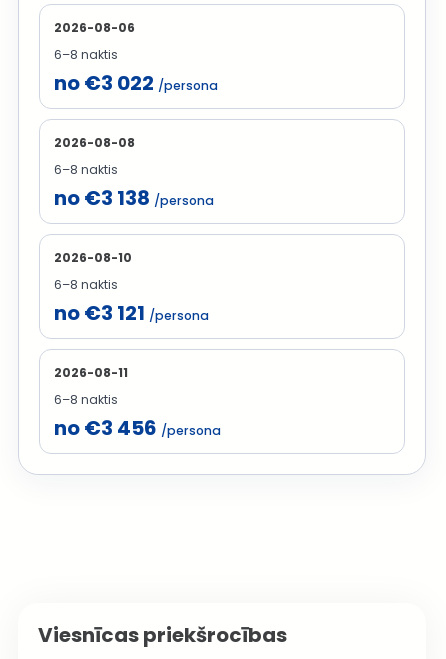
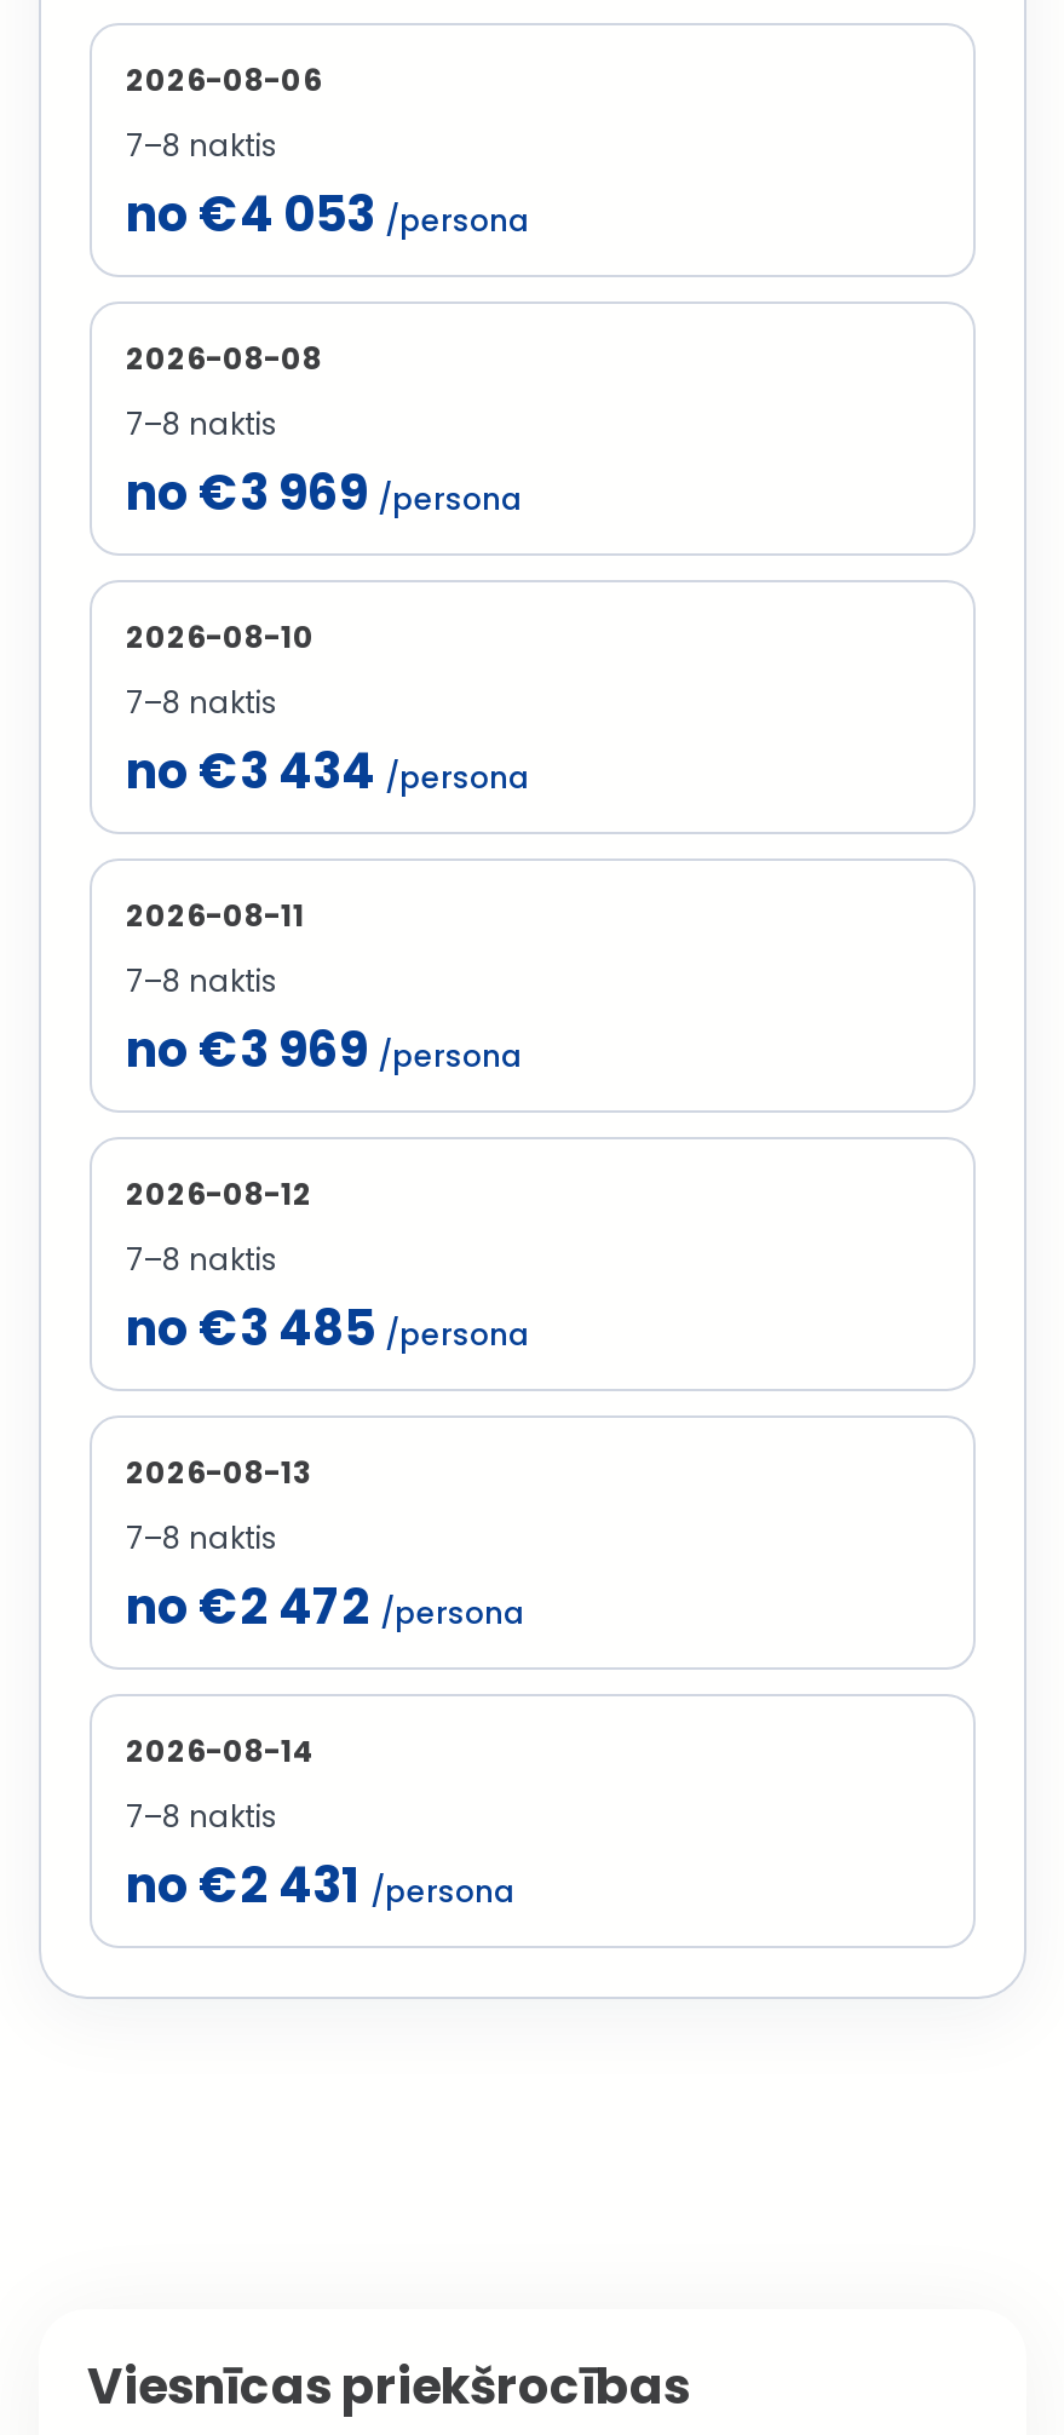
- 6–8 naktis
+ 7–8 naktis

- no €3 022 /persona
+ no €4 053 /persona

- 6–8 naktis
+ 7–8 naktis

- no €3 138 /persona
+ no €3 969 /persona

- 6–8 naktis
+ 7–8 naktis

- no €3 121 /persona
+ no €3 434 /persona

- 6–8 naktis
- no €3 456 /persona
+ 7–8 naktis
+ no €3 969 /persona
+ 2026-08-12
+ 7–8 naktis
+ no €3 485 /persona
+ 2026-08-13
+ 7–8 naktis
+ no €2 472 /persona
+ 2026-08-14
+ 7–8 naktis
+ no €2 431 /persona
